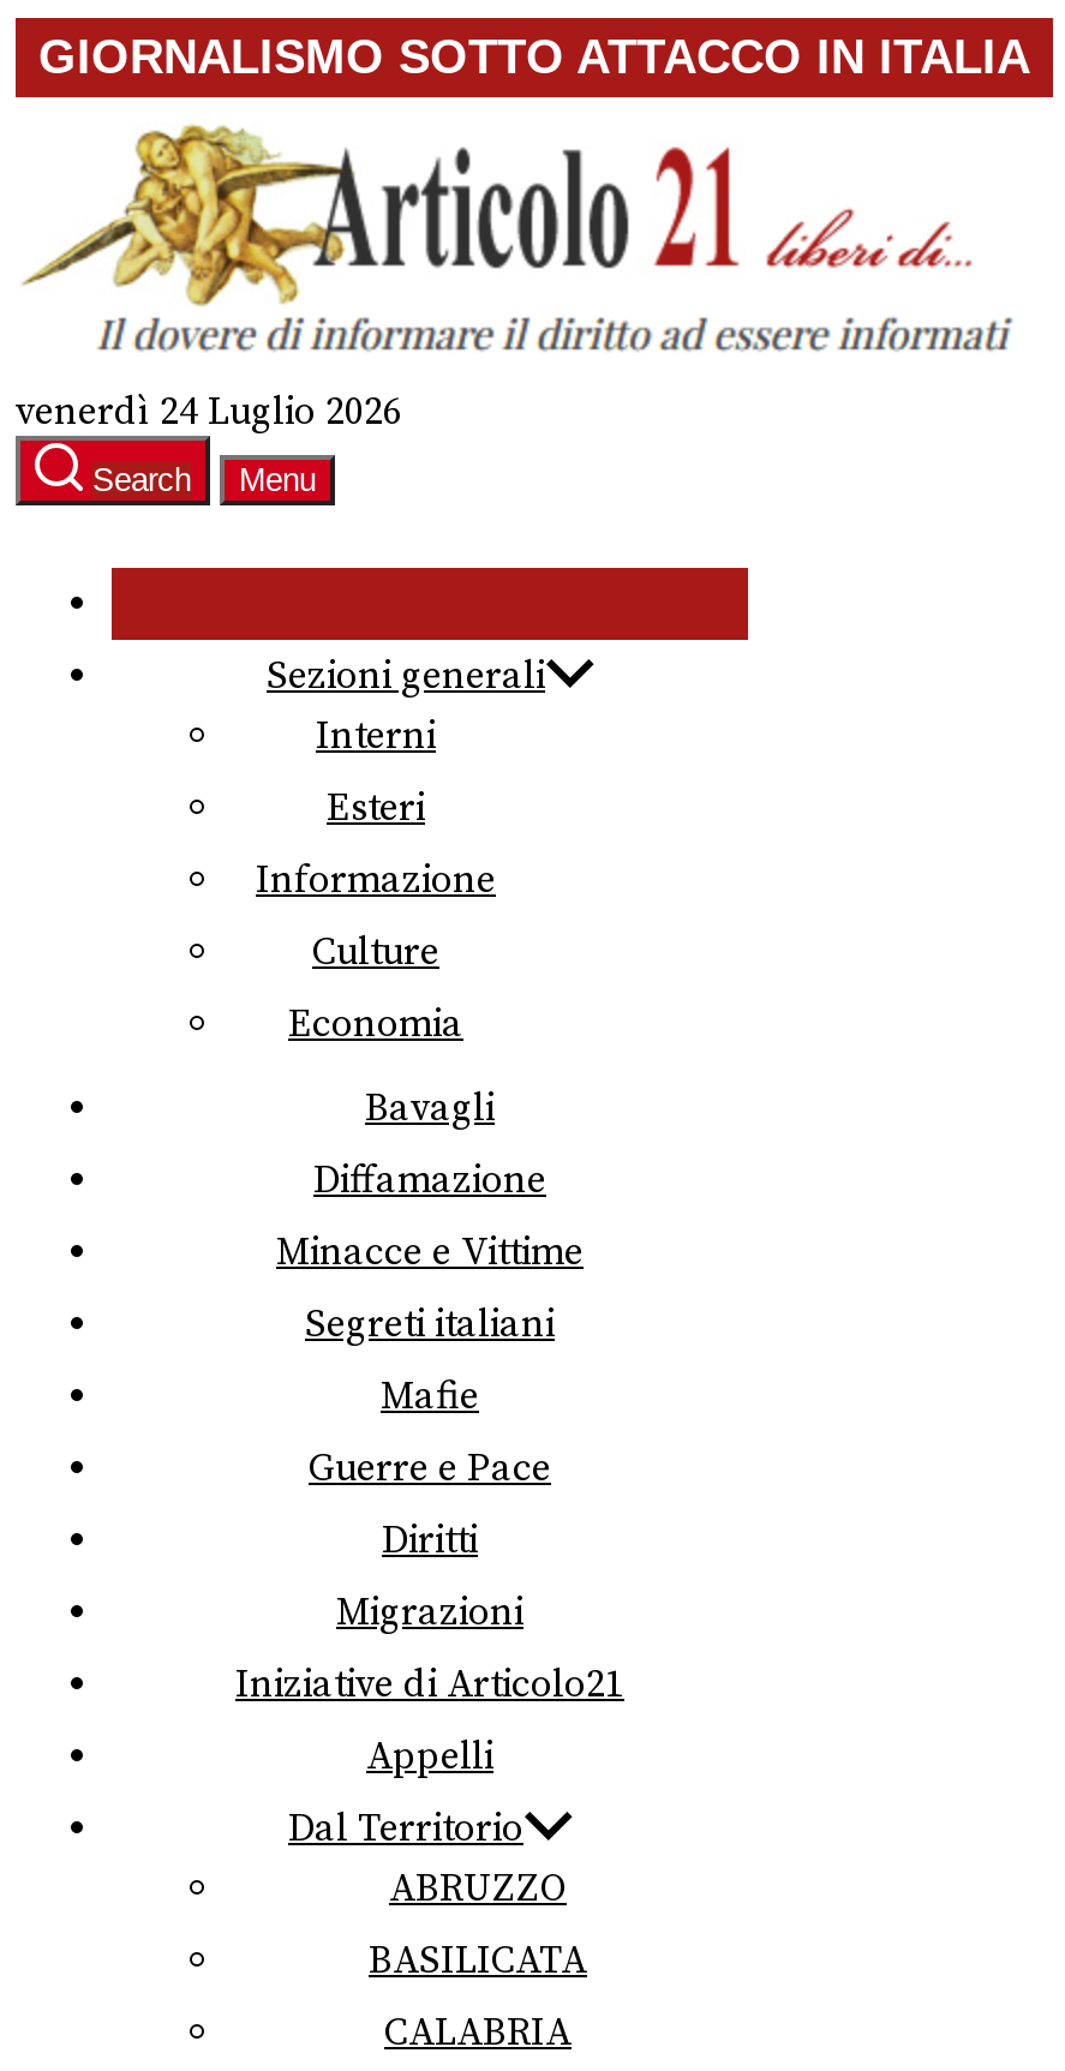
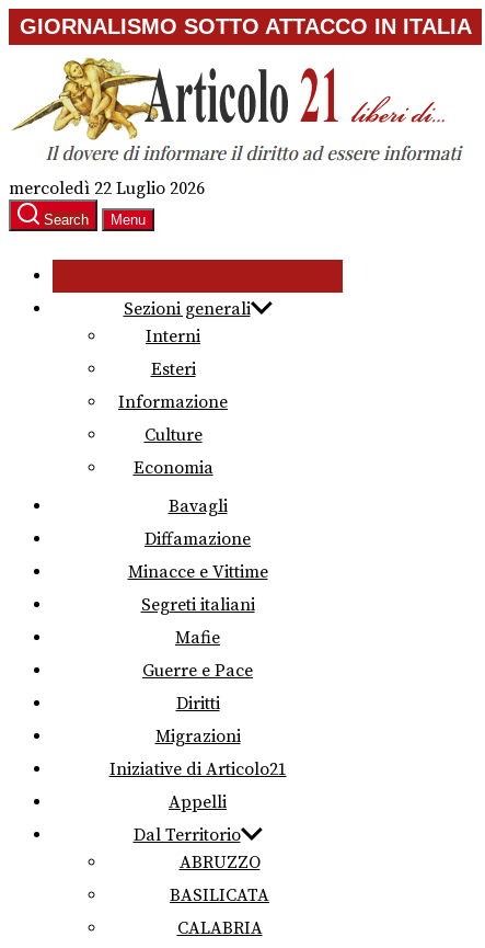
- venerdì 24 Luglio 2026
+ mercoledì 22 Luglio 2026
